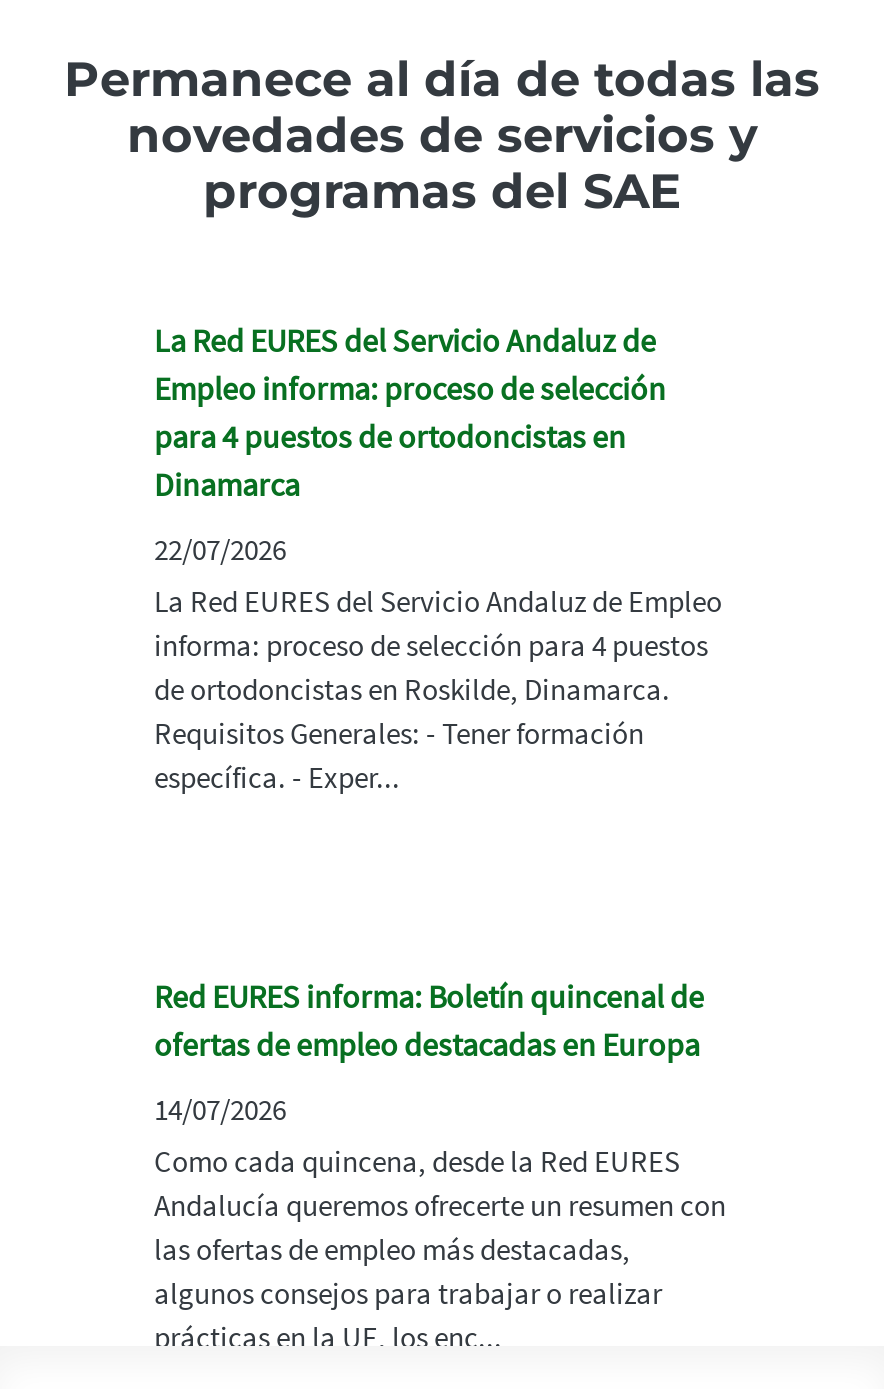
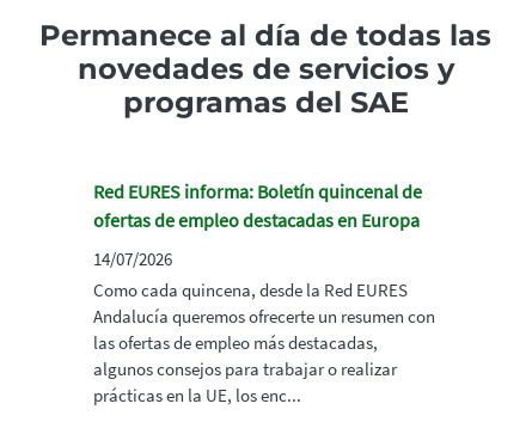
- La Red EURES del Servicio Andaluz de
- Empleo informa: proceso de selección
- para 4 puestos de ortodoncistas en
- Dinamarca
- 22/07/2026
- La Red EURES del Servicio Andaluz de Empleo
- informa: proceso de selección para 4 puestos
- de ortodoncistas en Roskilde, Dinamarca.
- Requisitos Generales: - Tener formación
- específica. - Exper...
